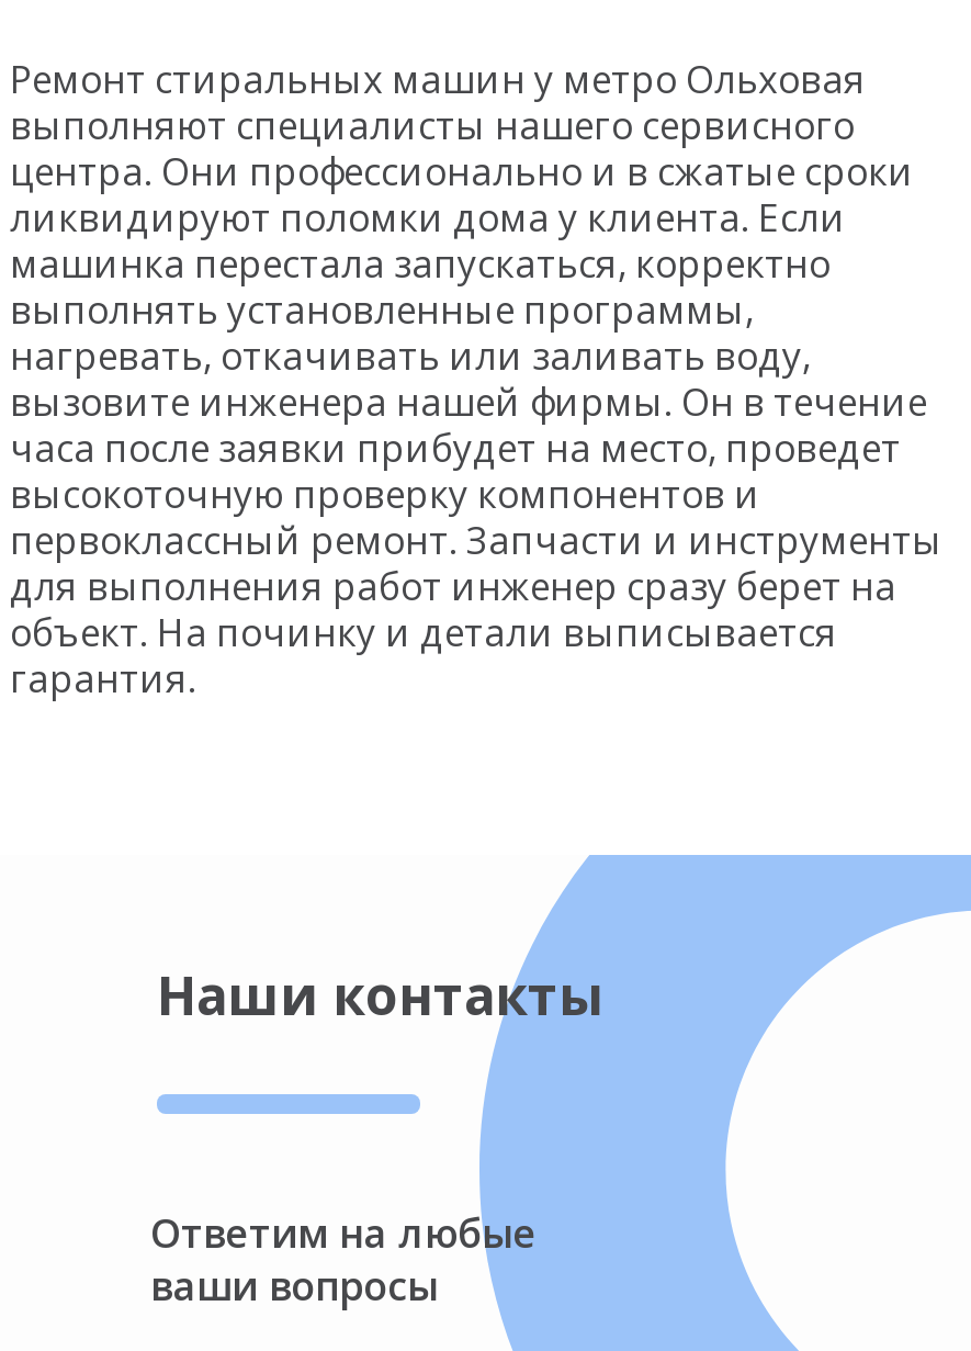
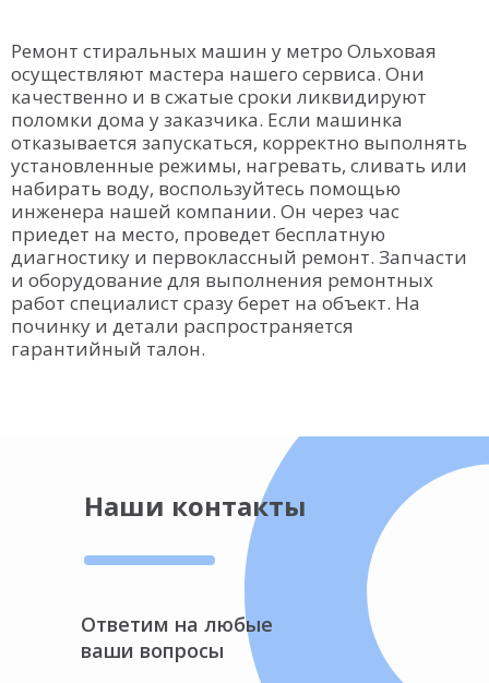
- выполняют специалисты нашего сервисного
- центра. Они профессионально и в сжатые сроки
- ликвидируют поломки дома у клиента. Если
- машинка перестала запускаться, корректно
- выполнять установленные программы,
- нагревать, откачивать или заливать воду,
- вызовите инженера нашей фирмы. Он в течение
- часа после заявки прибудет на место, проведет
- высокоточную проверку компонентов и
- первоклассный ремонт. Запчасти и инструменты
- для выполнения работ инженер сразу берет на
- объект. На починку и детали выписывается
- гарантия.
+ осуществляют мастера нашего сервиса. Они
+ качественно и в сжатые сроки ликвидируют
+ поломки дома у заказчика. Если машинка
+ отказывается запускаться, корректно выполнять
+ установленные режимы, нагревать, сливать или
+ набирать воду, воспользуйтесь помощью
+ инженера нашей компании. Он через час
+ приедет на место, проведет бесплатную
+ диагностику и первоклассный ремонт. Запчасти
+ и оборудование для выполнения ремонтных
+ работ специалист сразу берет на объект. На
+ починку и детали распространяется
+ гарантийный талон.
